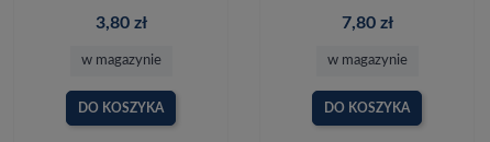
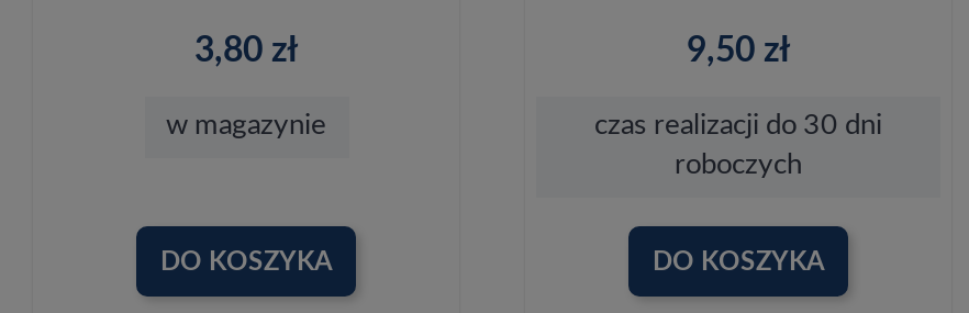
- 7,80 zł
+ 9,50 zł

- w magazynie
+ czas realizacji do 30 dni
+ roboczych
